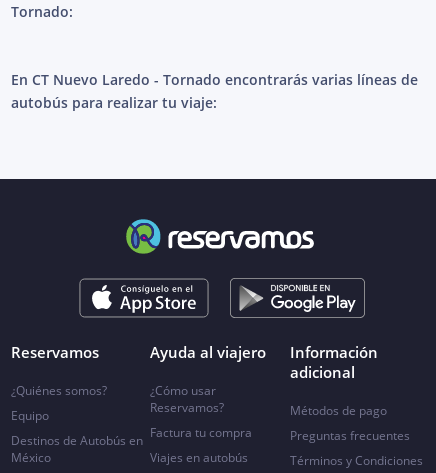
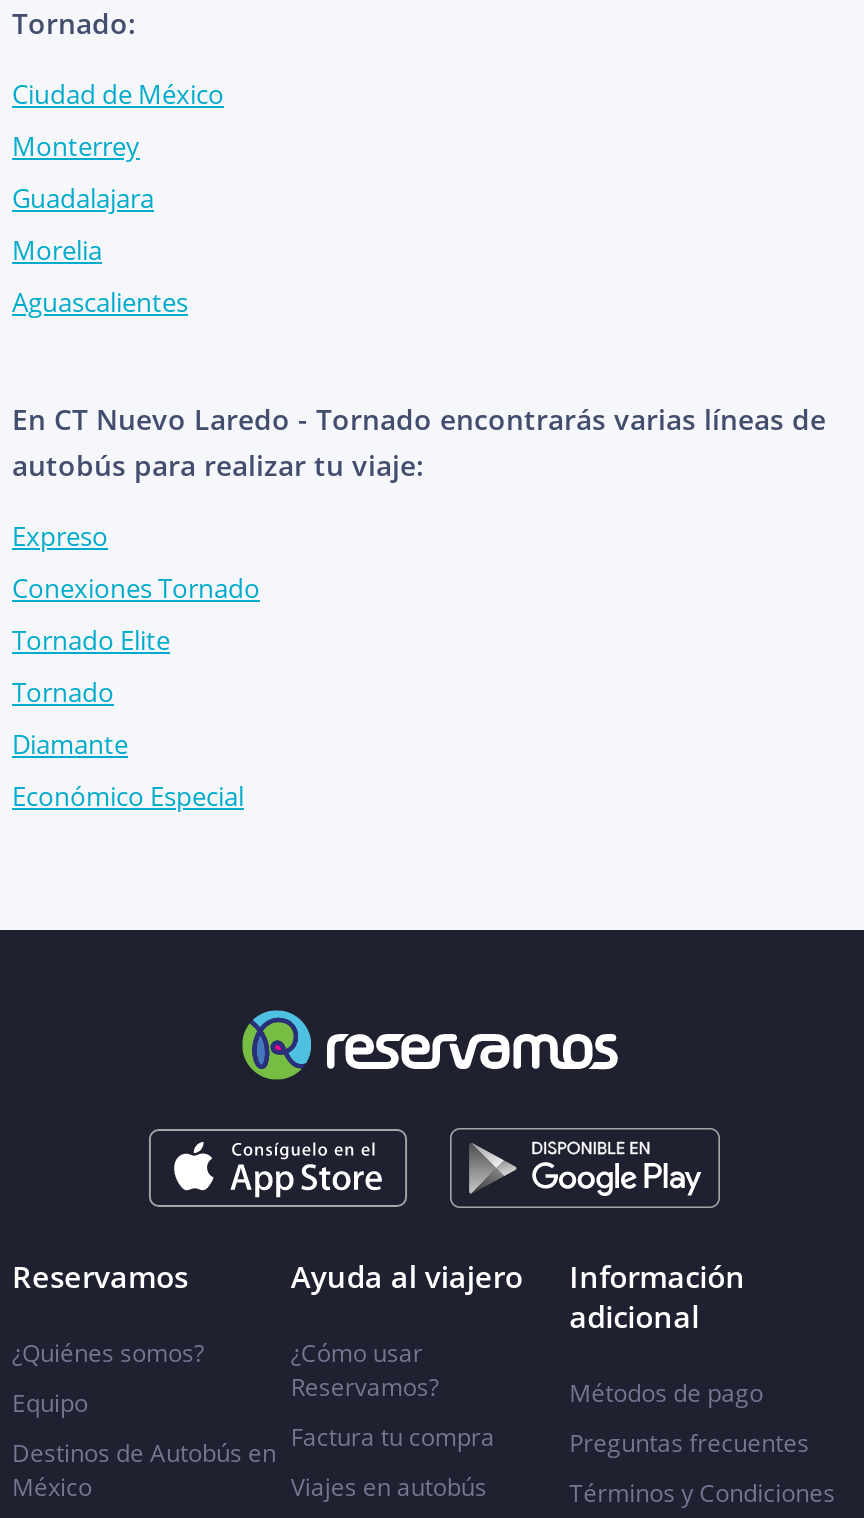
+ Ciudad de México
+ Monterrey
+ Guadalajara
+ Morelia
+ Aguascalientes

+ Expreso
+ Conexiones Tornado
+ Tornado Elite
+ Tornado
+ Diamante
+ Económico Especial
